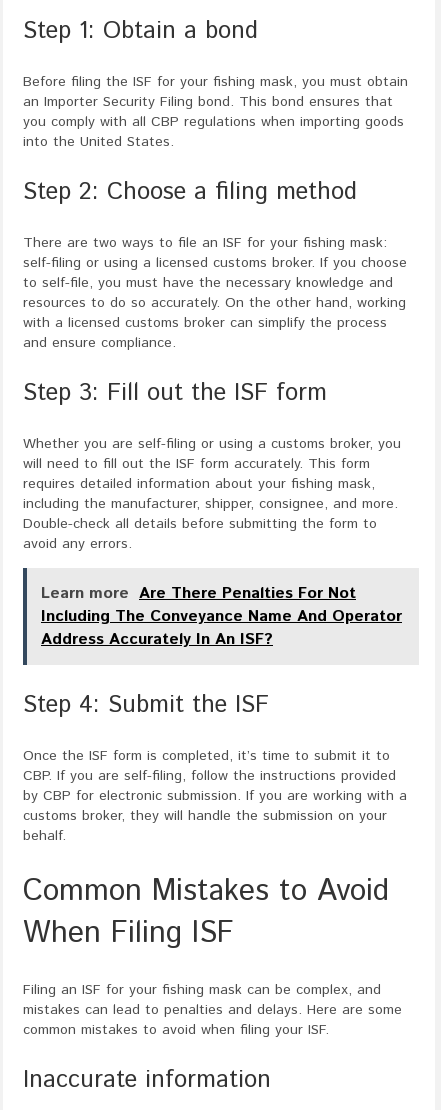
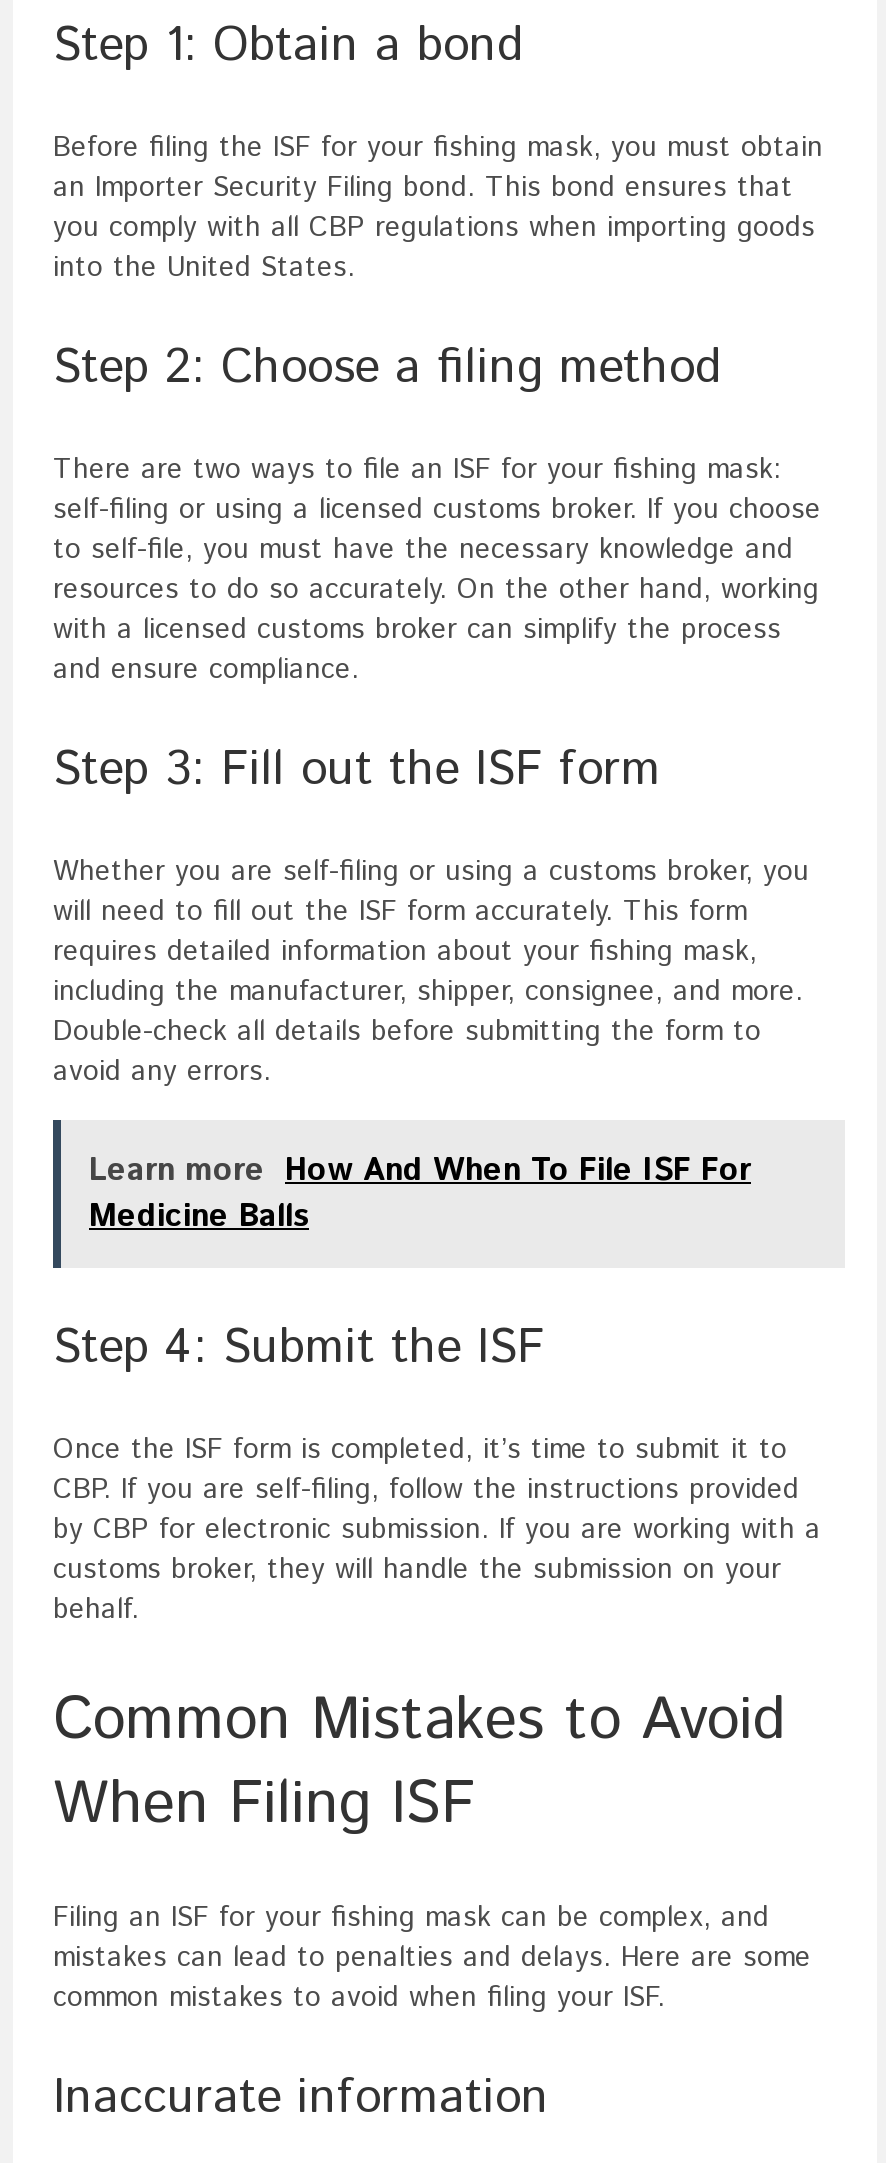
- Learn more Are There Penalties For Not
- Including The Conveyance Name And Operator
- Address Accurately In An ISF?
+ Learn more How And When To File ISF For
+ Medicine Balls
